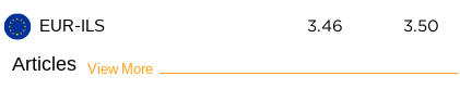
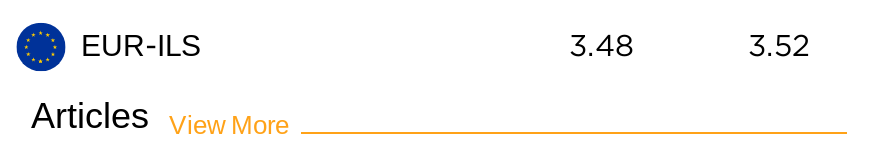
- 3.46
+ 3.48

- 3.50
+ 3.52
